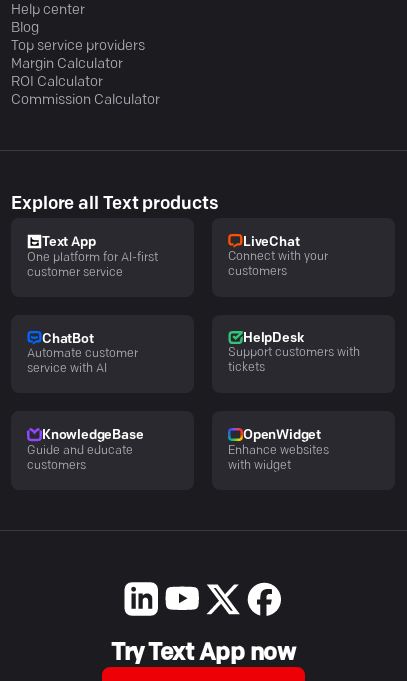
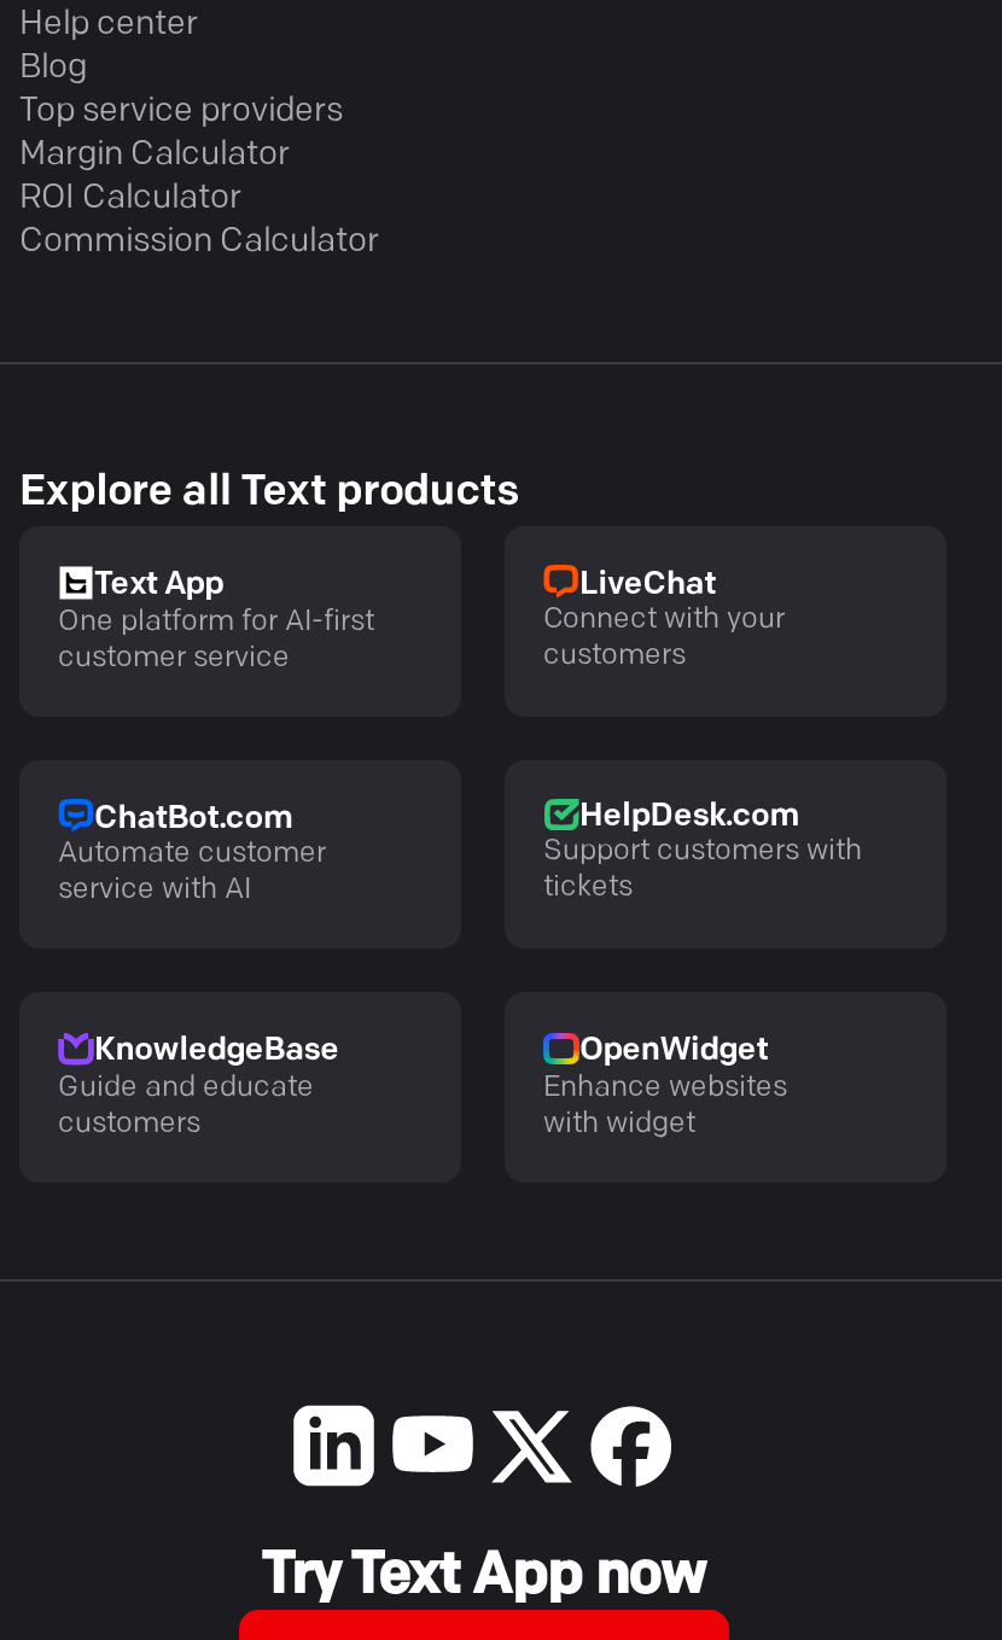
- ChatBot
+ ChatBot.com

- HelpDesk
+ HelpDesk.com
